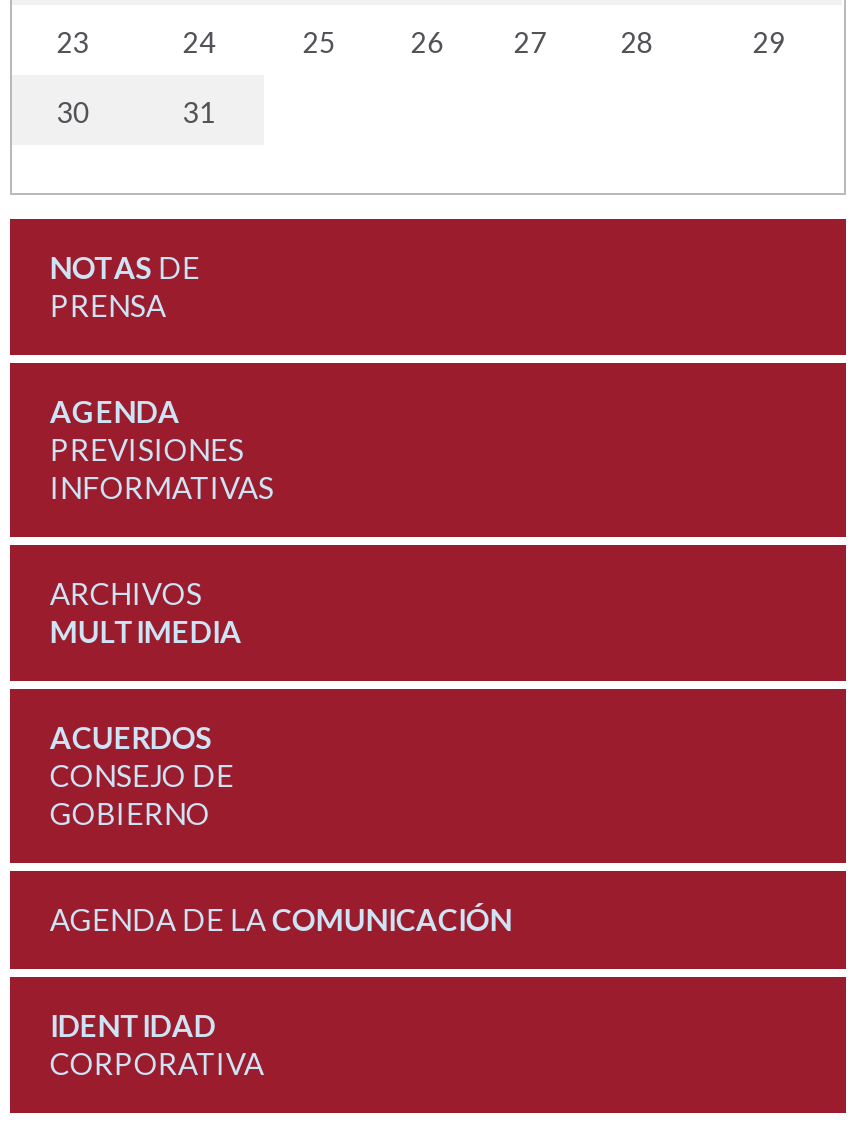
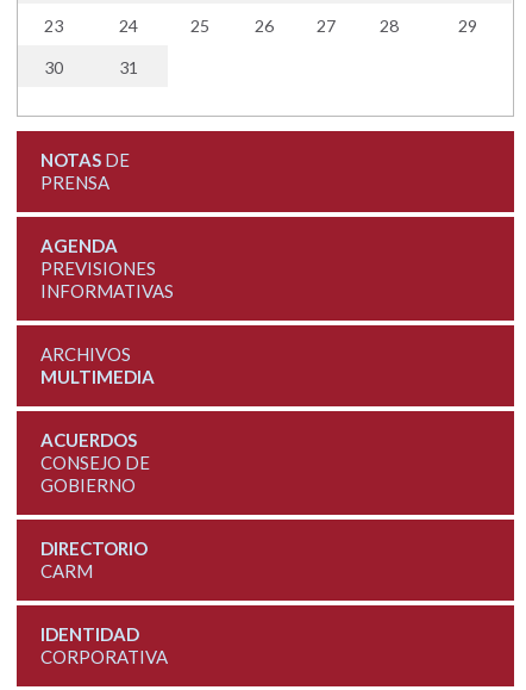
- AGENDA DE LA COMUNICACIÓN
+ DIRECTORIO
+ CARM
